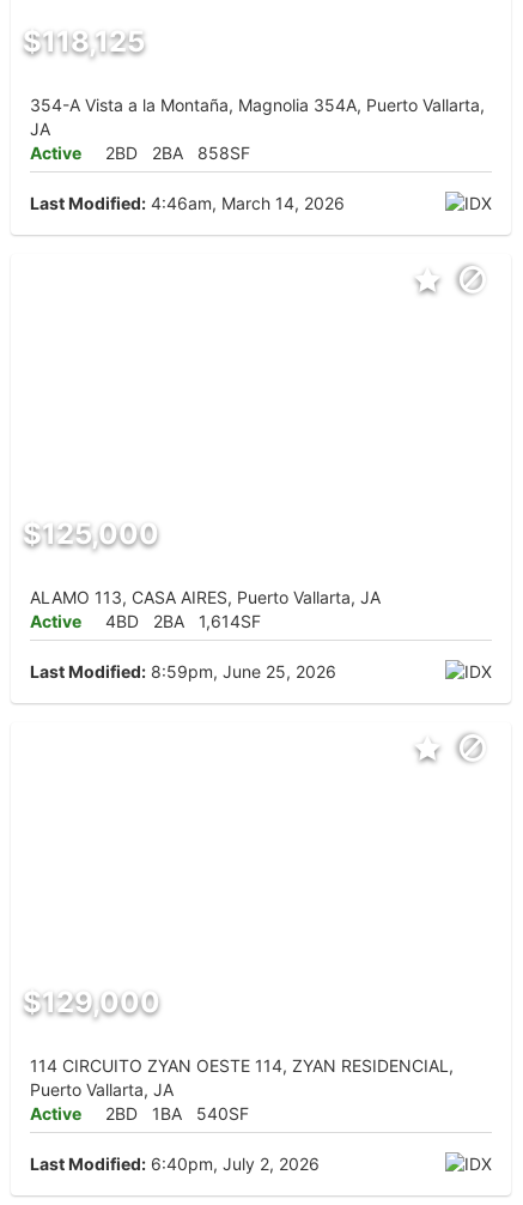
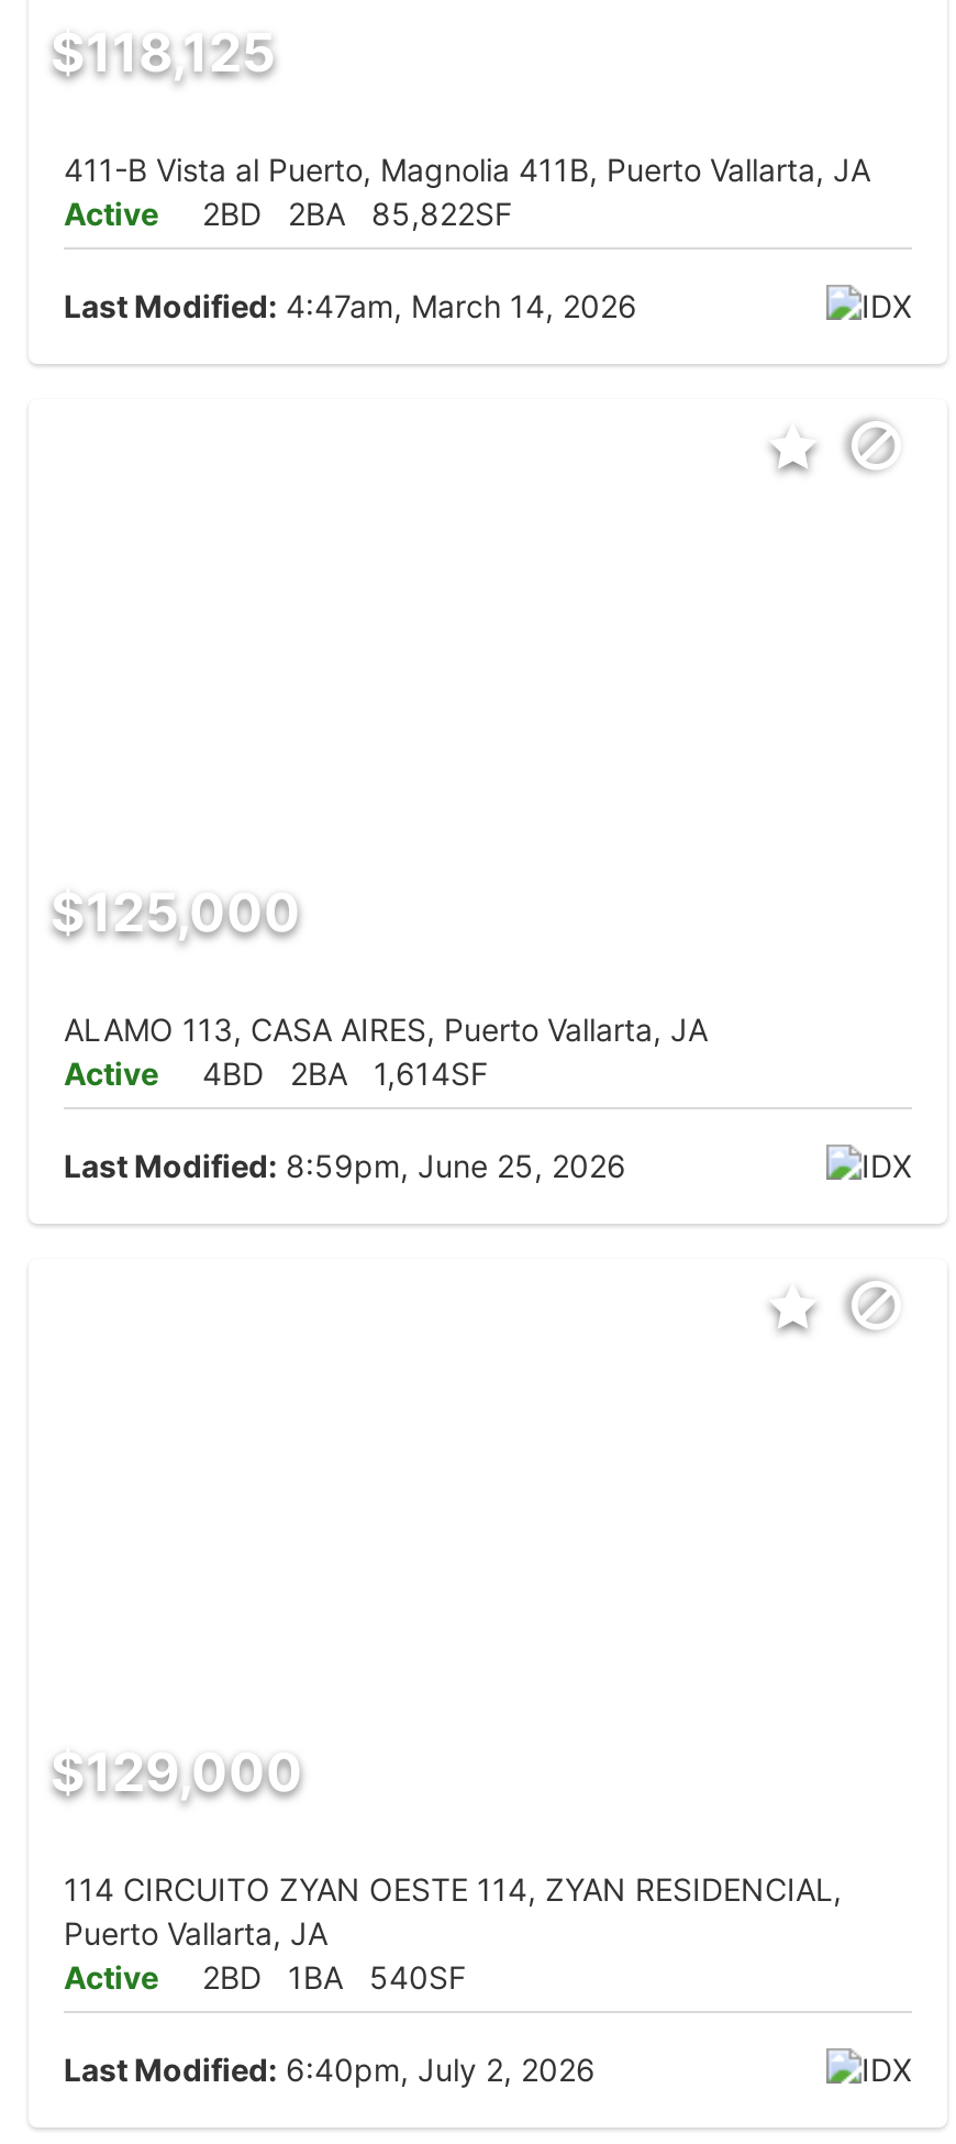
- 354-A Vista a la Montaña, Magnolia 354A, Puerto Vallarta,
- JA
+ 411-B Vista al Puerto, Magnolia 411B, Puerto Vallarta, JA

- Active 2BD 2BA 858SF
+ Active 2BD 2BA 85,822SF

- Last Modified: 4:46am, March 14, 2026
+ Last Modified: 4:47am, March 14, 2026
